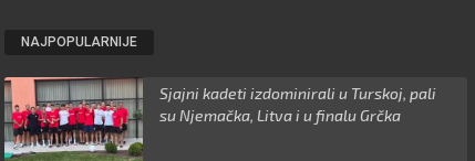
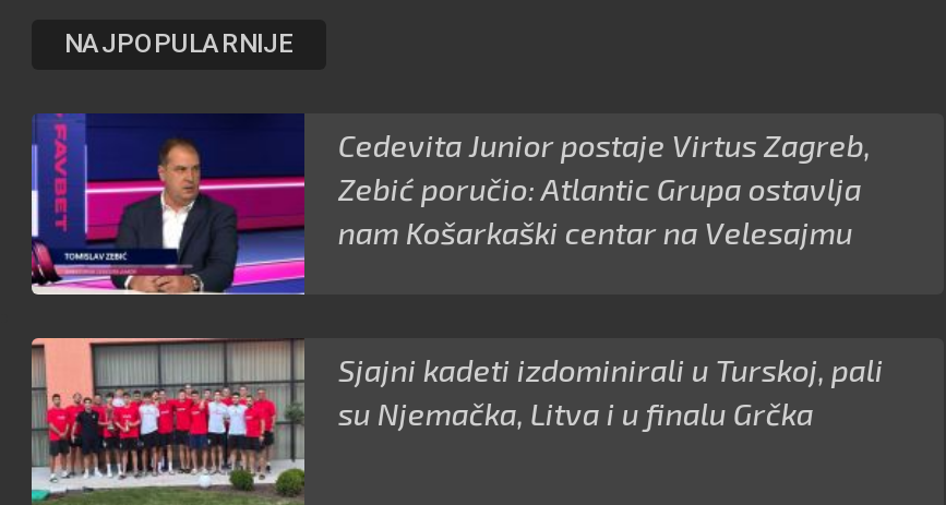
+ [image]
+ Cedevita Junior postaje Virtus Zagreb,
+ Zebić poručio: Atlantic Grupa ostavlja
+ nam Košarkaški centar na Velesajmu
